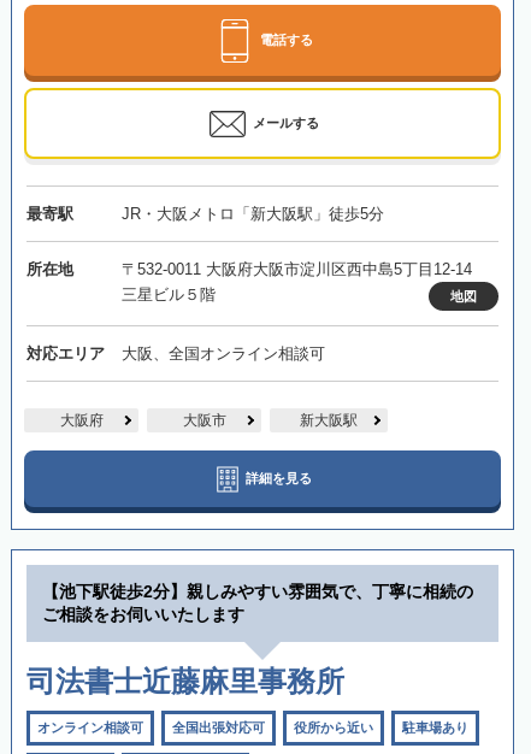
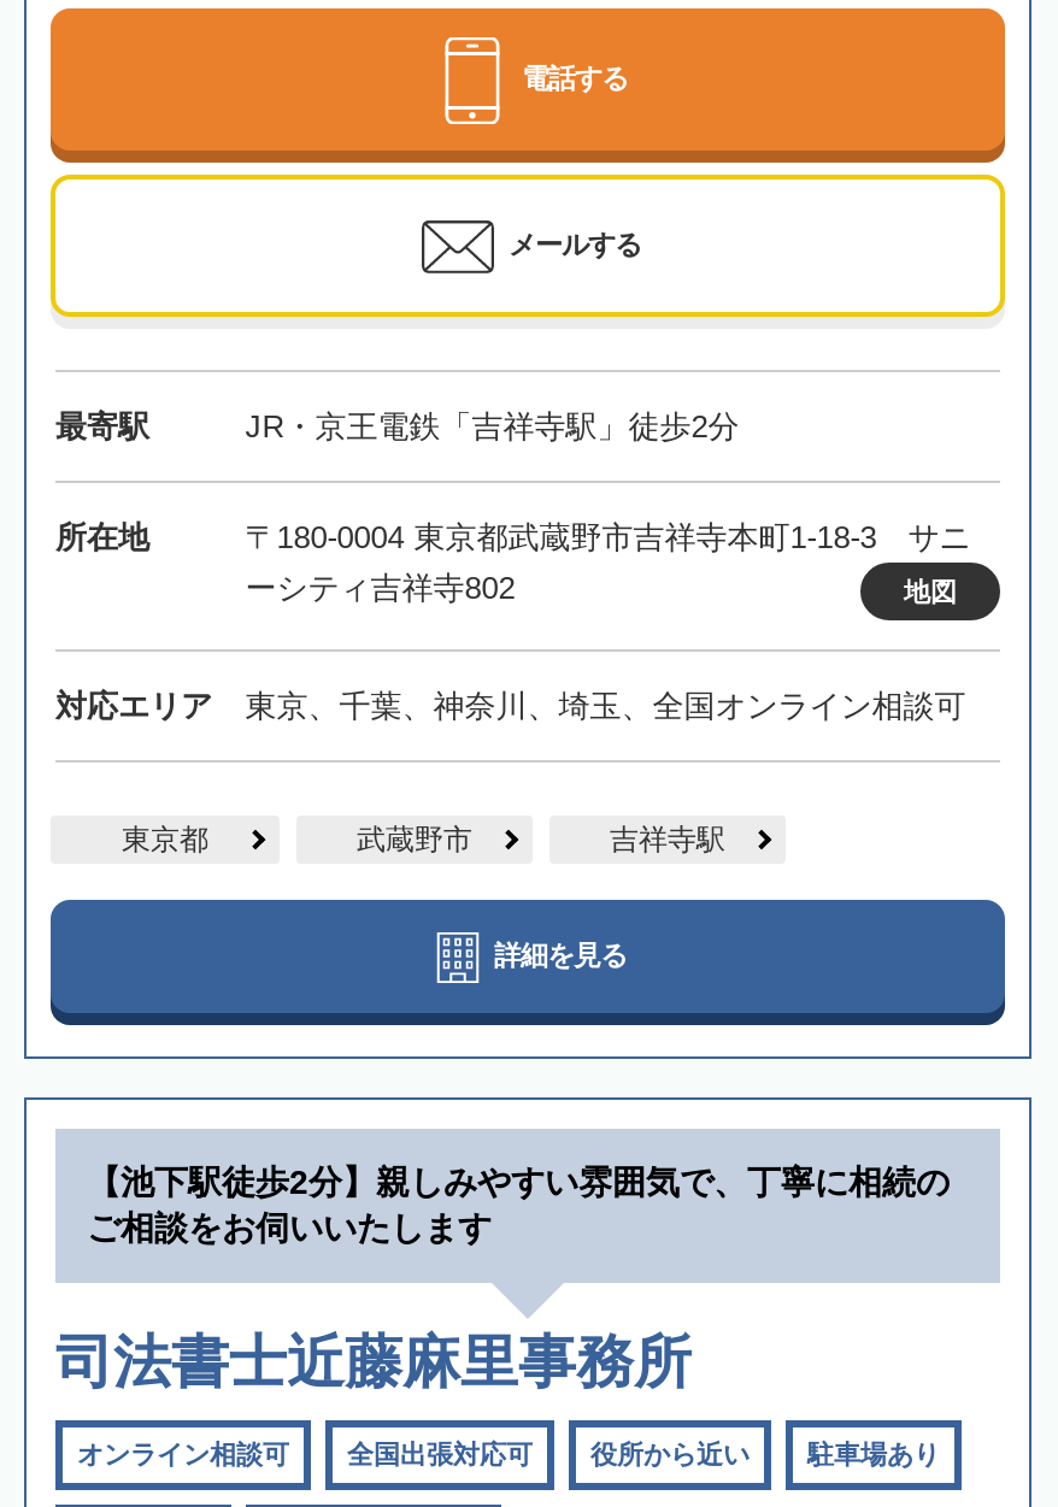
- JR・大阪メトロ「新大阪駅」徒歩5分
+ JR・京王電鉄「吉祥寺駅」徒歩2分

- 〒532-0011 大阪府大阪市淀川区西中島5丁目12-14
- 三星ビル５階
+ 〒180-0004 東京都武蔵野市吉祥寺本町1-18-3 サニ
+ ーシティ吉祥寺802

- 大阪、全国オンライン相談可
+ 東京、千葉、神奈川、埼玉、全国オンライン相談可

- 大阪府
- 大阪市
- 新大阪駅
+ 東京都
+ 武蔵野市
+ 吉祥寺駅
